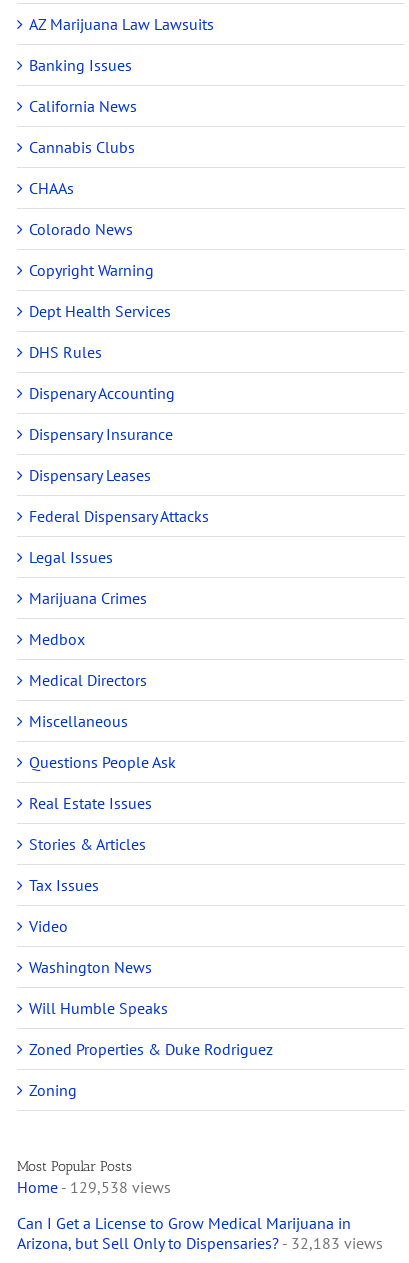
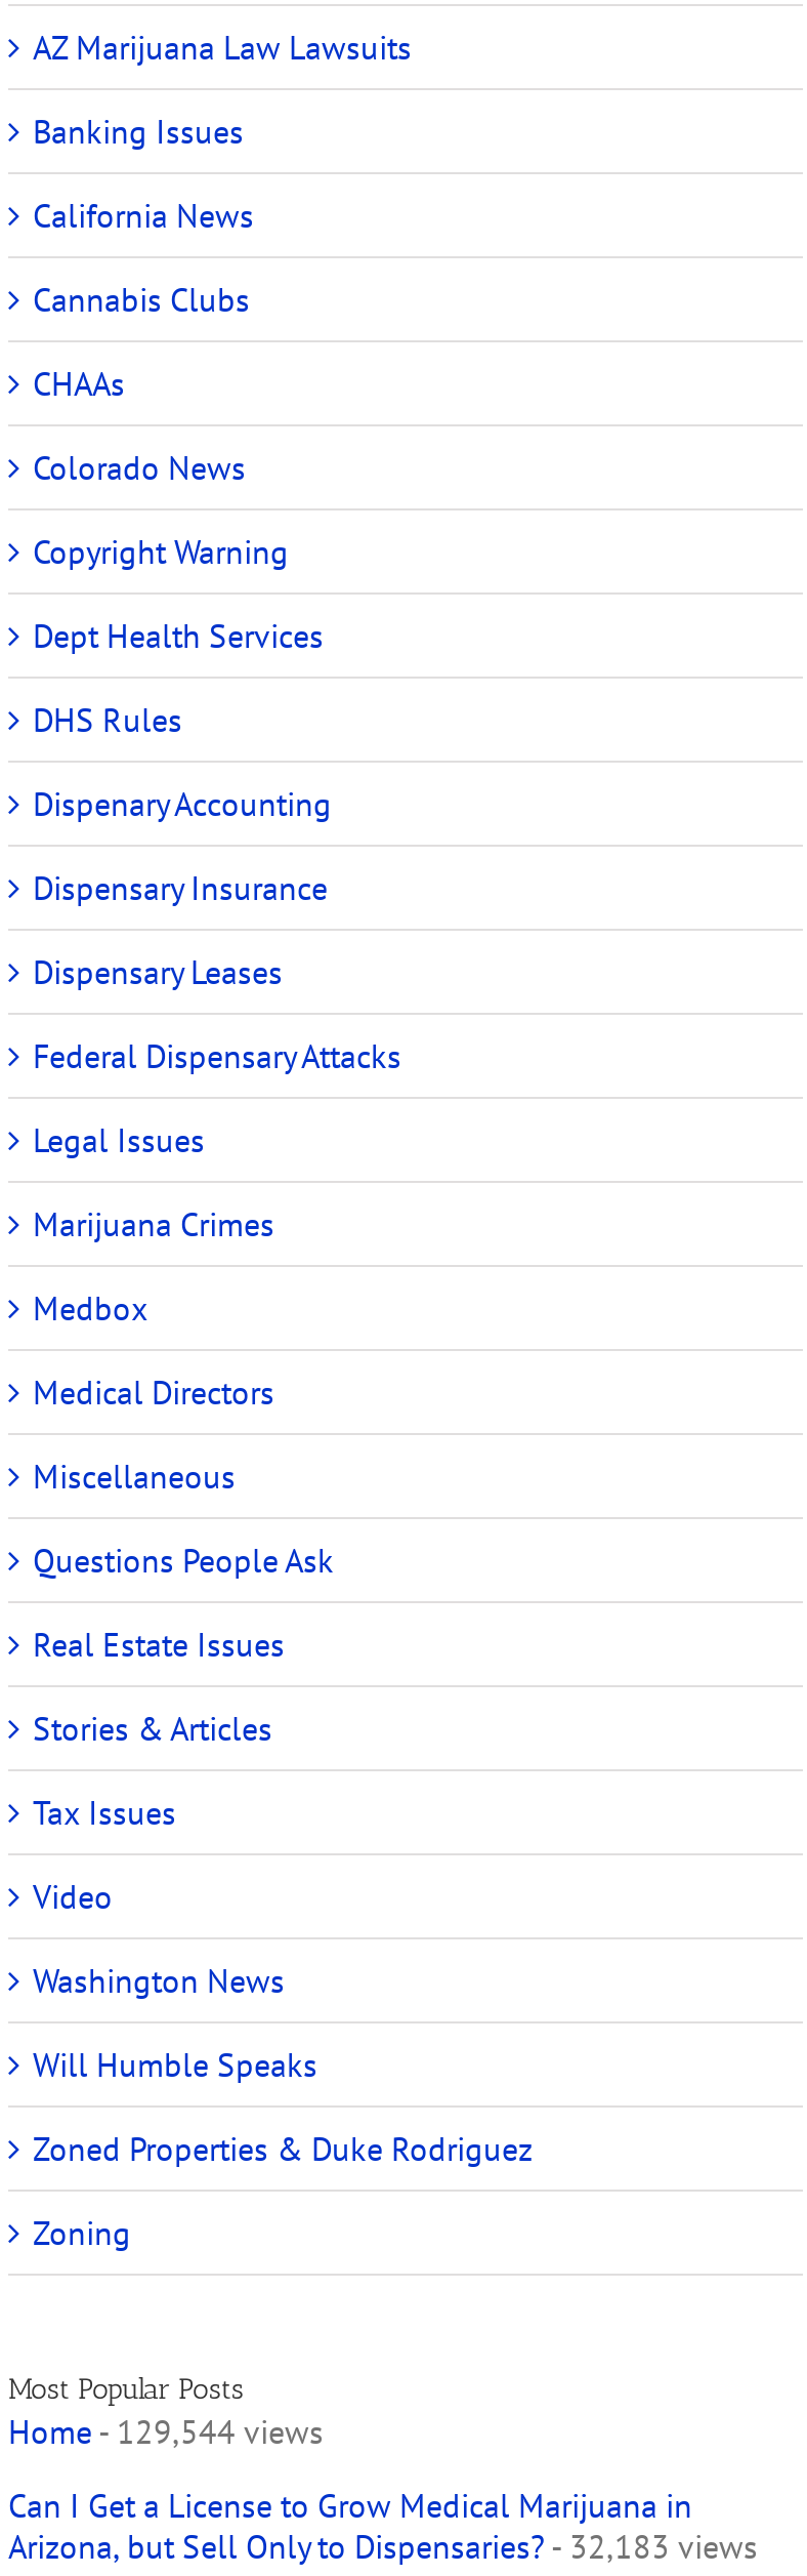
- Home - 129,538 views
+ Home - 129,544 views
